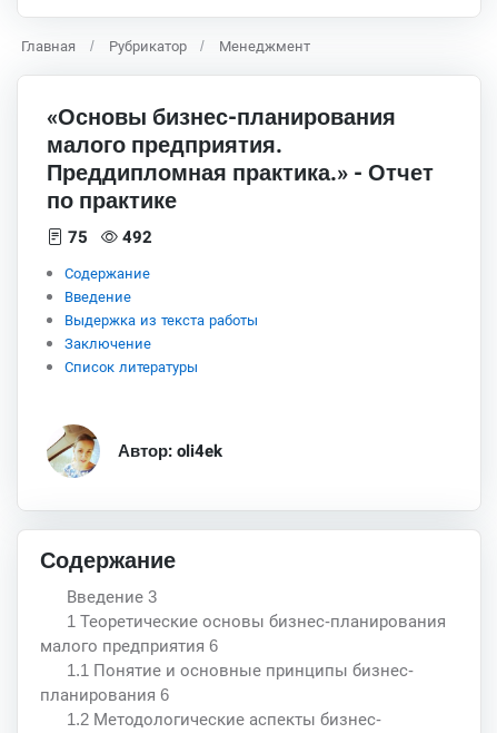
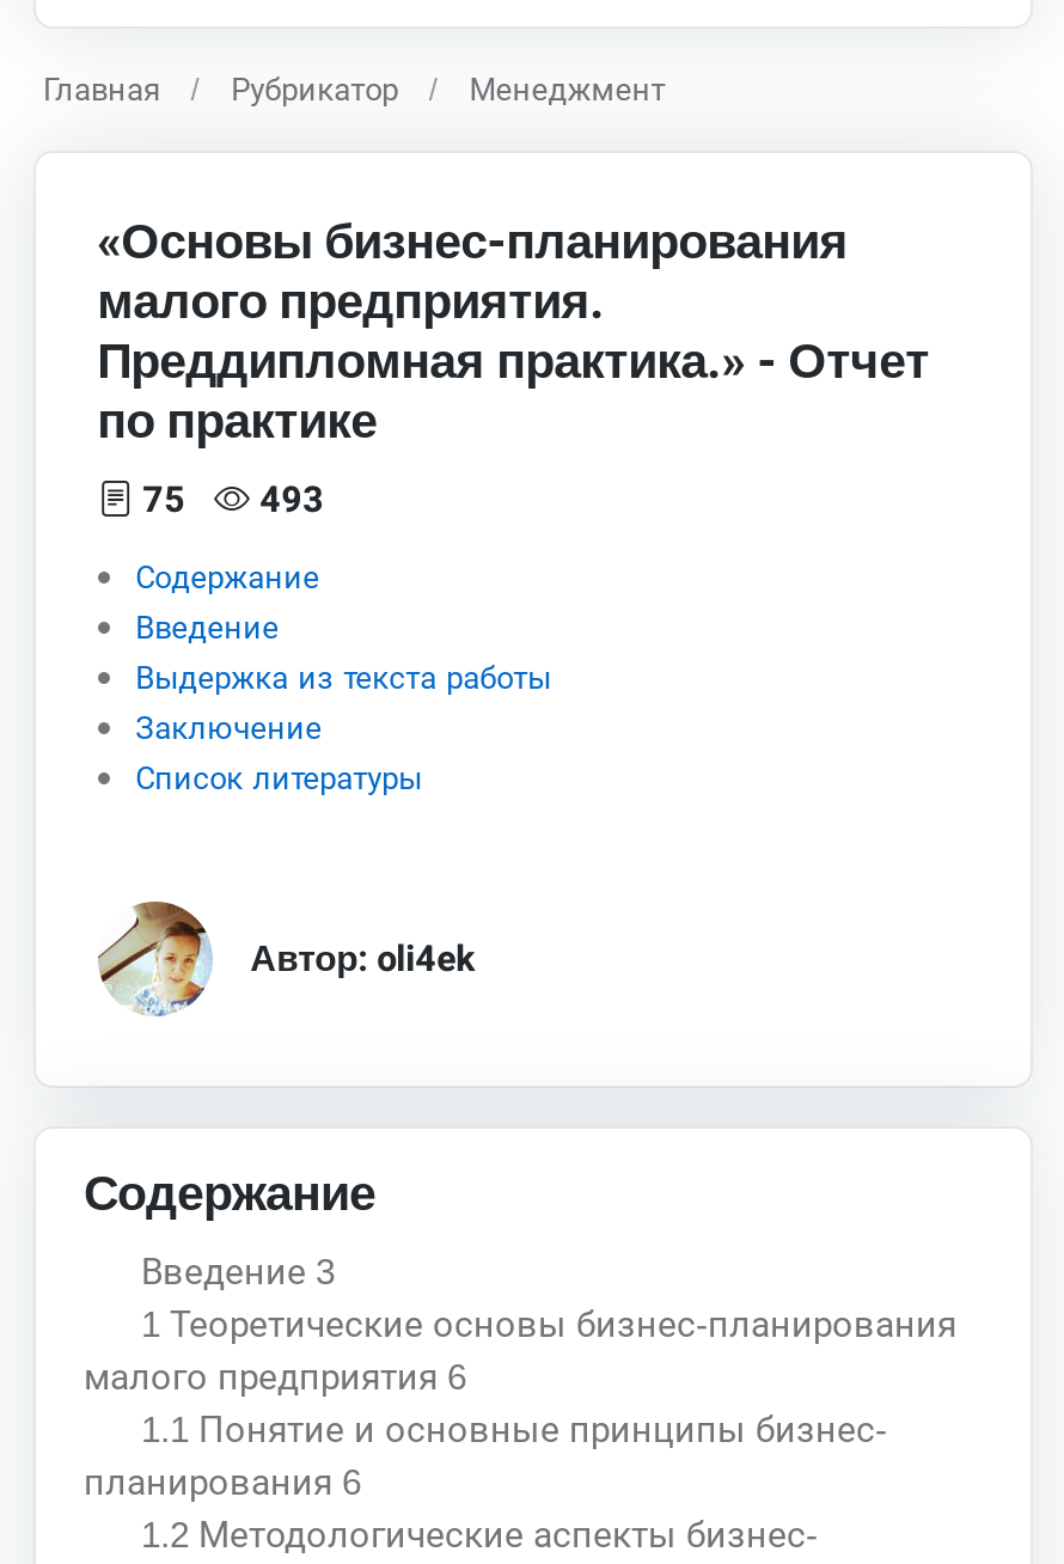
- 75 492
+ 75 493
